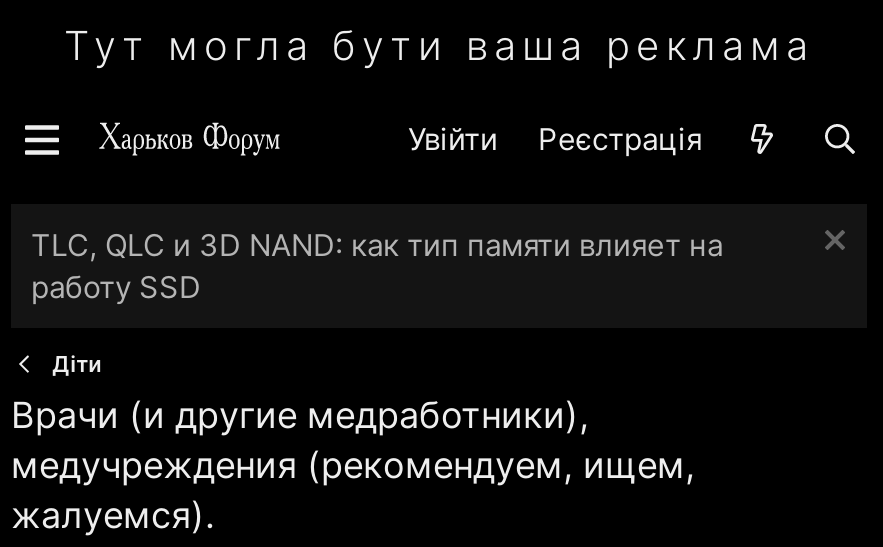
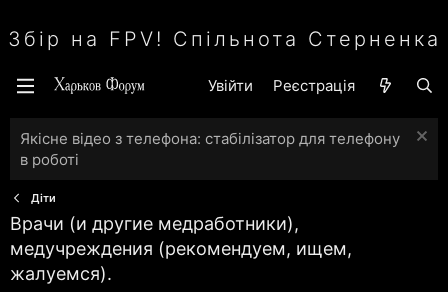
- Тут могла бути ваша реклама
+ Збір на FPV! Спільнота Стерненка

- TLC, QLC и 3D NAND: как тип памяти влияет на
- работу SSD
+ Якісне відео з телефона: стабілізатор для телефону
+ в роботі
